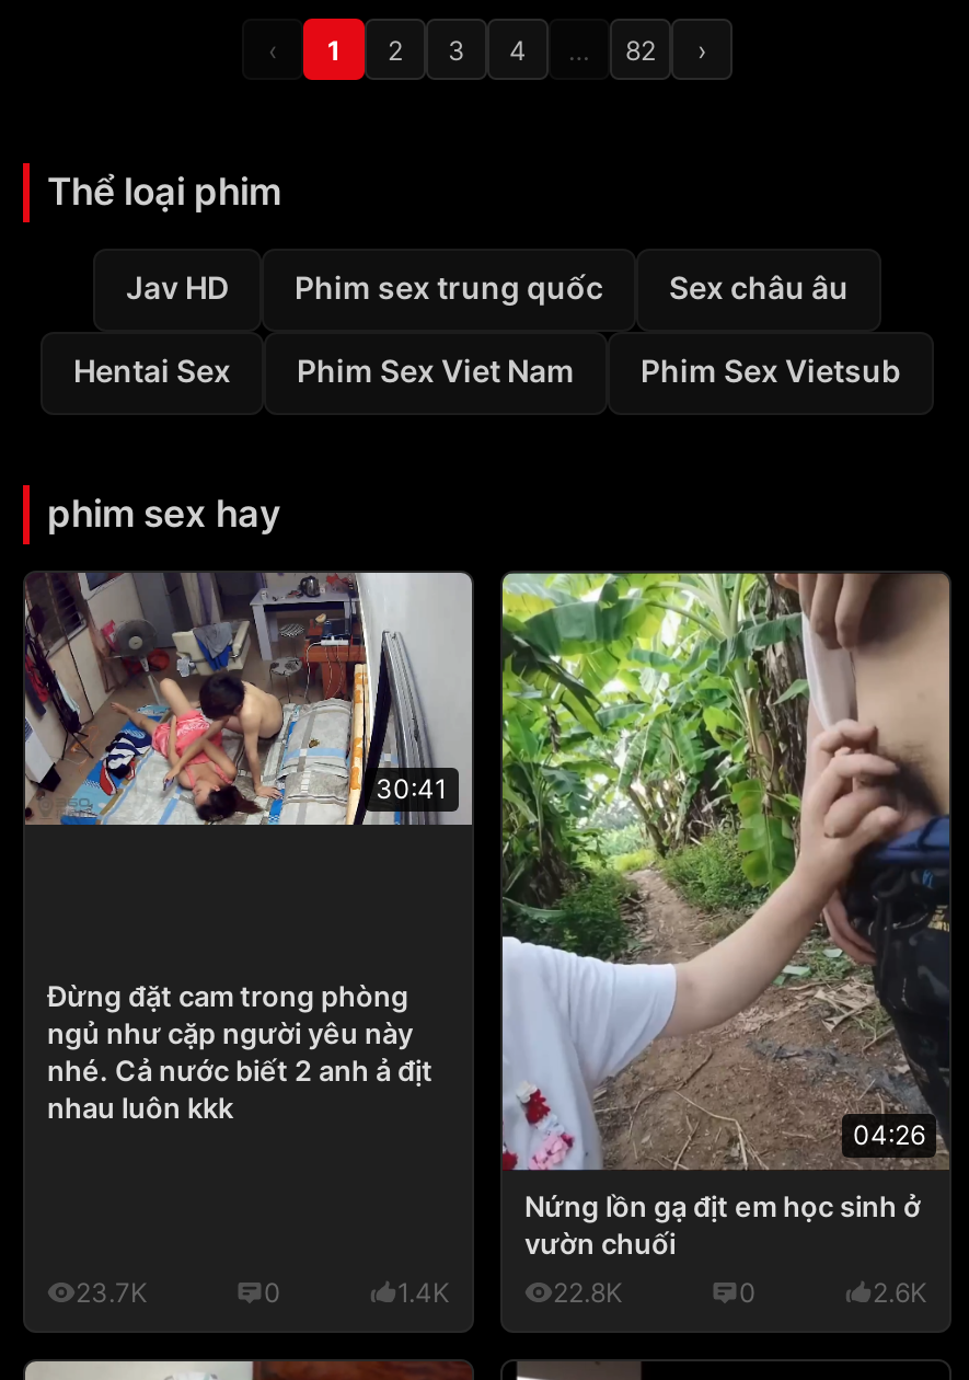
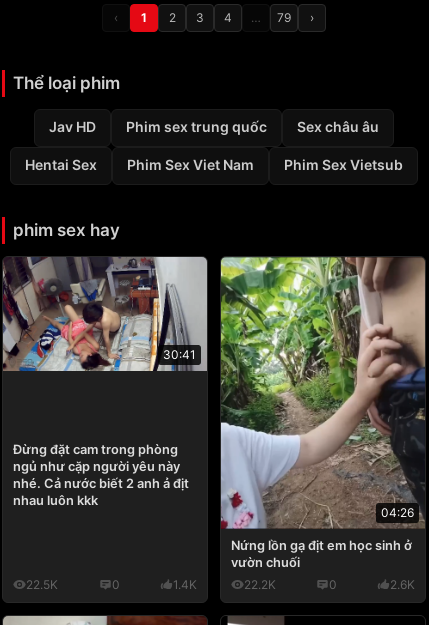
- 82
+ 79

- 23.7K
+ 22.5K

- 22.8K
+ 22.2K
